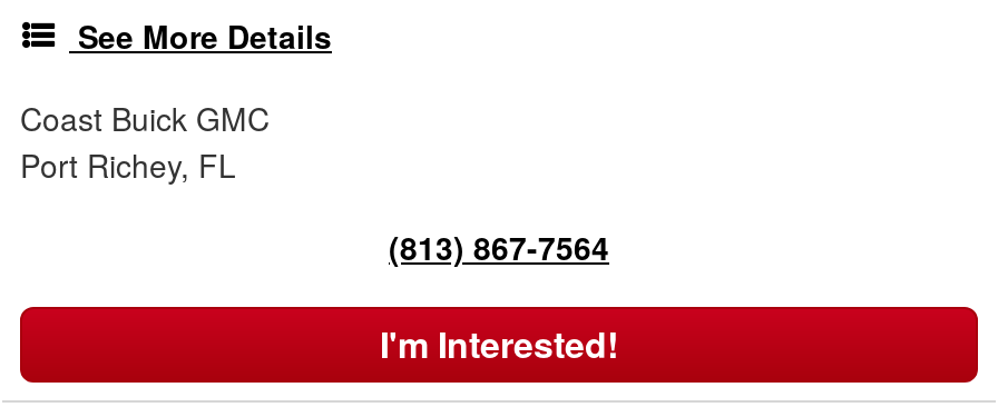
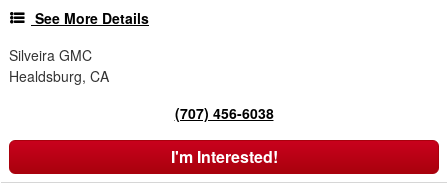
- Coast Buick GMC
- Port Richey, FL
+ Silveira GMC
+ Healdsburg, CA

- (813) 867-7564
+ (707) 456-6038
